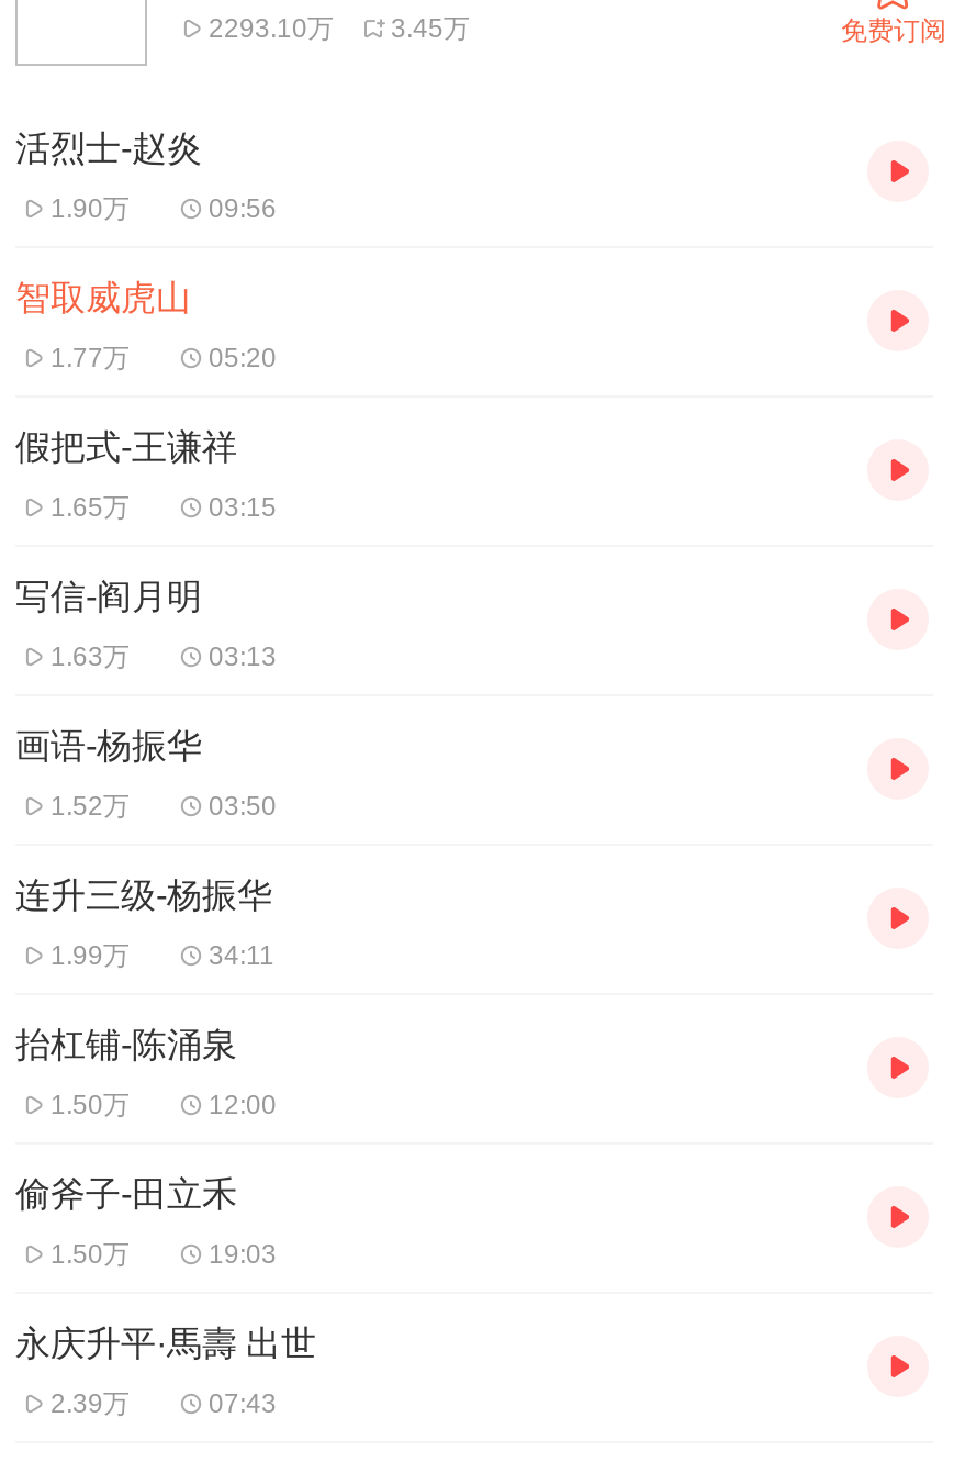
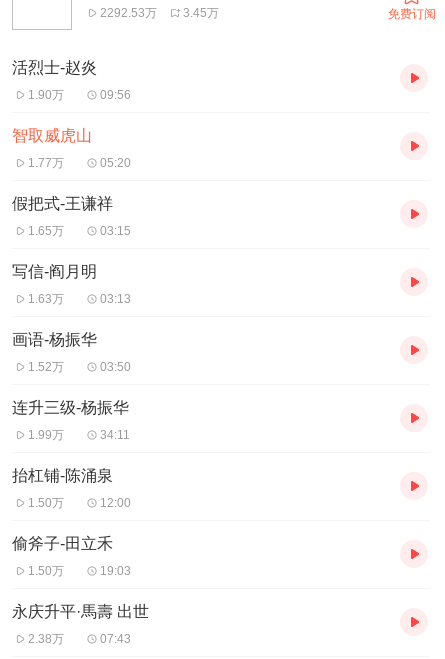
- 2293.10万 3.45万
+ 2292.53万 3.45万

- 2.39万
+ 2.38万
